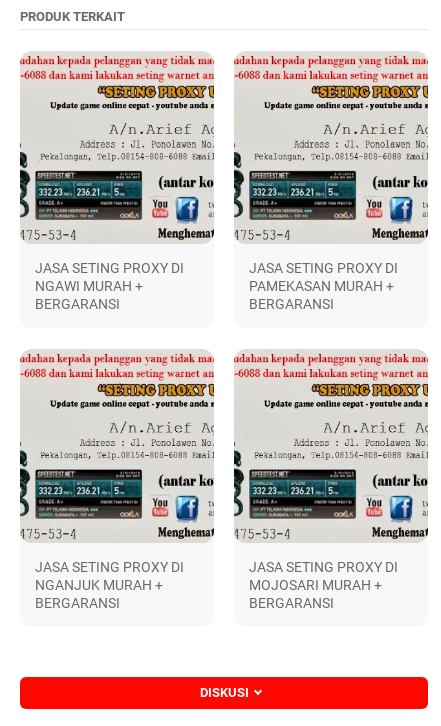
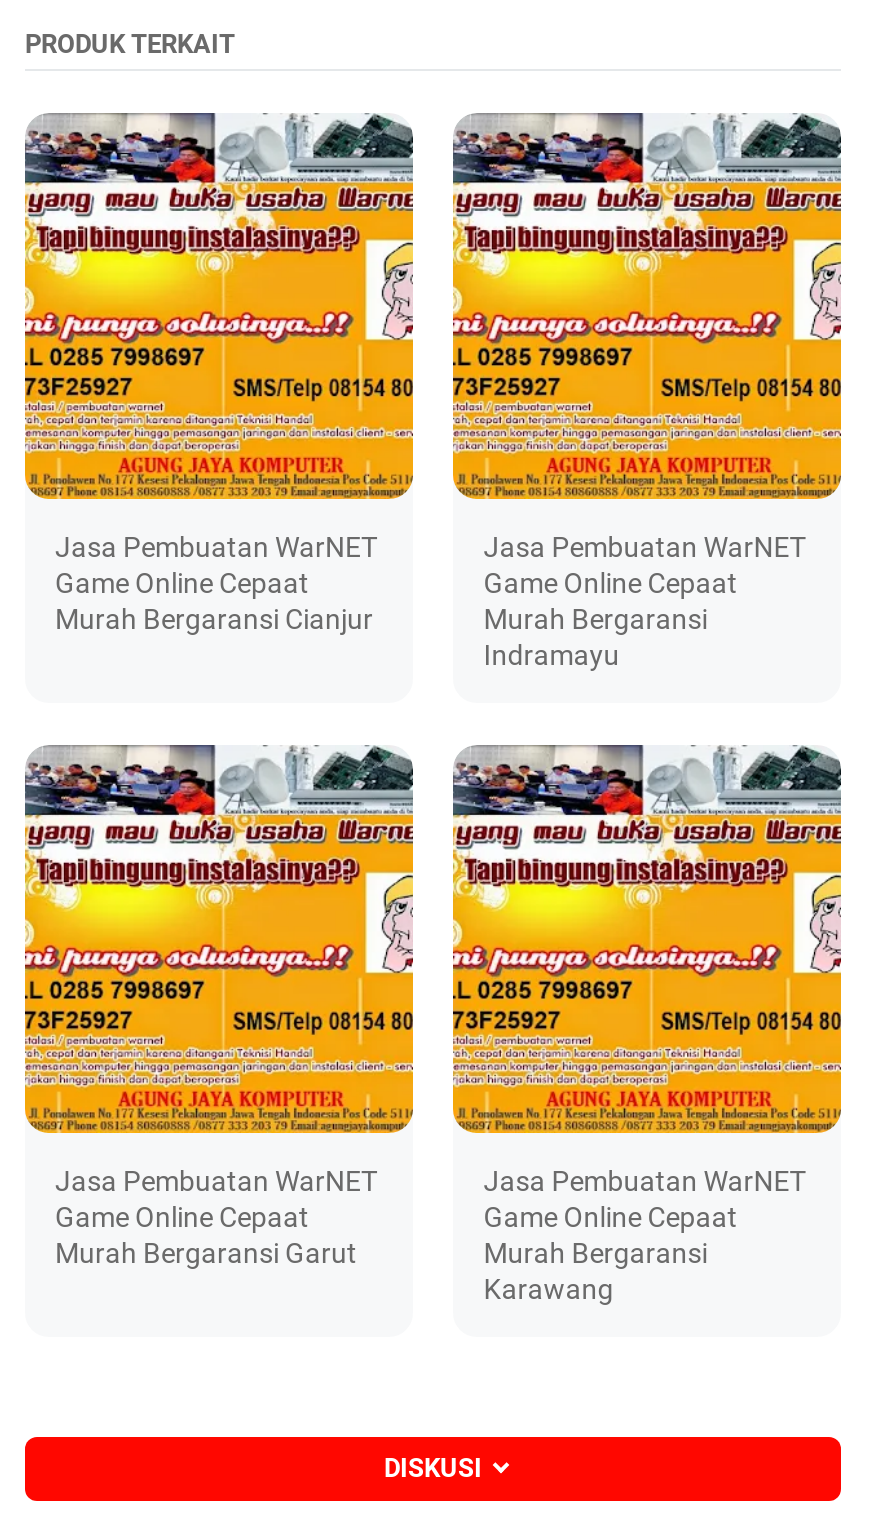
- [image]
- JASA SETING PROXY DI
- NGAWI MURAH +
- BERGARANSI
+ [image]
+ Jasa Pembuatan WarNET
+ Game Online Cepaat
+ Murah Bergaransi Cianjur

- [image]
- JASA SETING PROXY DI
- PAMEKASAN MURAH +
- BERGARANSI
+ [image]
+ Jasa Pembuatan WarNET
+ Game Online Cepaat
+ Murah Bergaransi
+ Indramayu

- [image]
- JASA SETING PROXY DI
- NGANJUK MURAH +
- BERGARANSI
+ [image]
+ Jasa Pembuatan WarNET
+ Game Online Cepaat
+ Murah Bergaransi Garut

- [image]
- JASA SETING PROXY DI
- MOJOSARI MURAH +
- BERGARANSI
+ [image]
+ Jasa Pembuatan WarNET
+ Game Online Cepaat
+ Murah Bergaransi
+ Karawang
